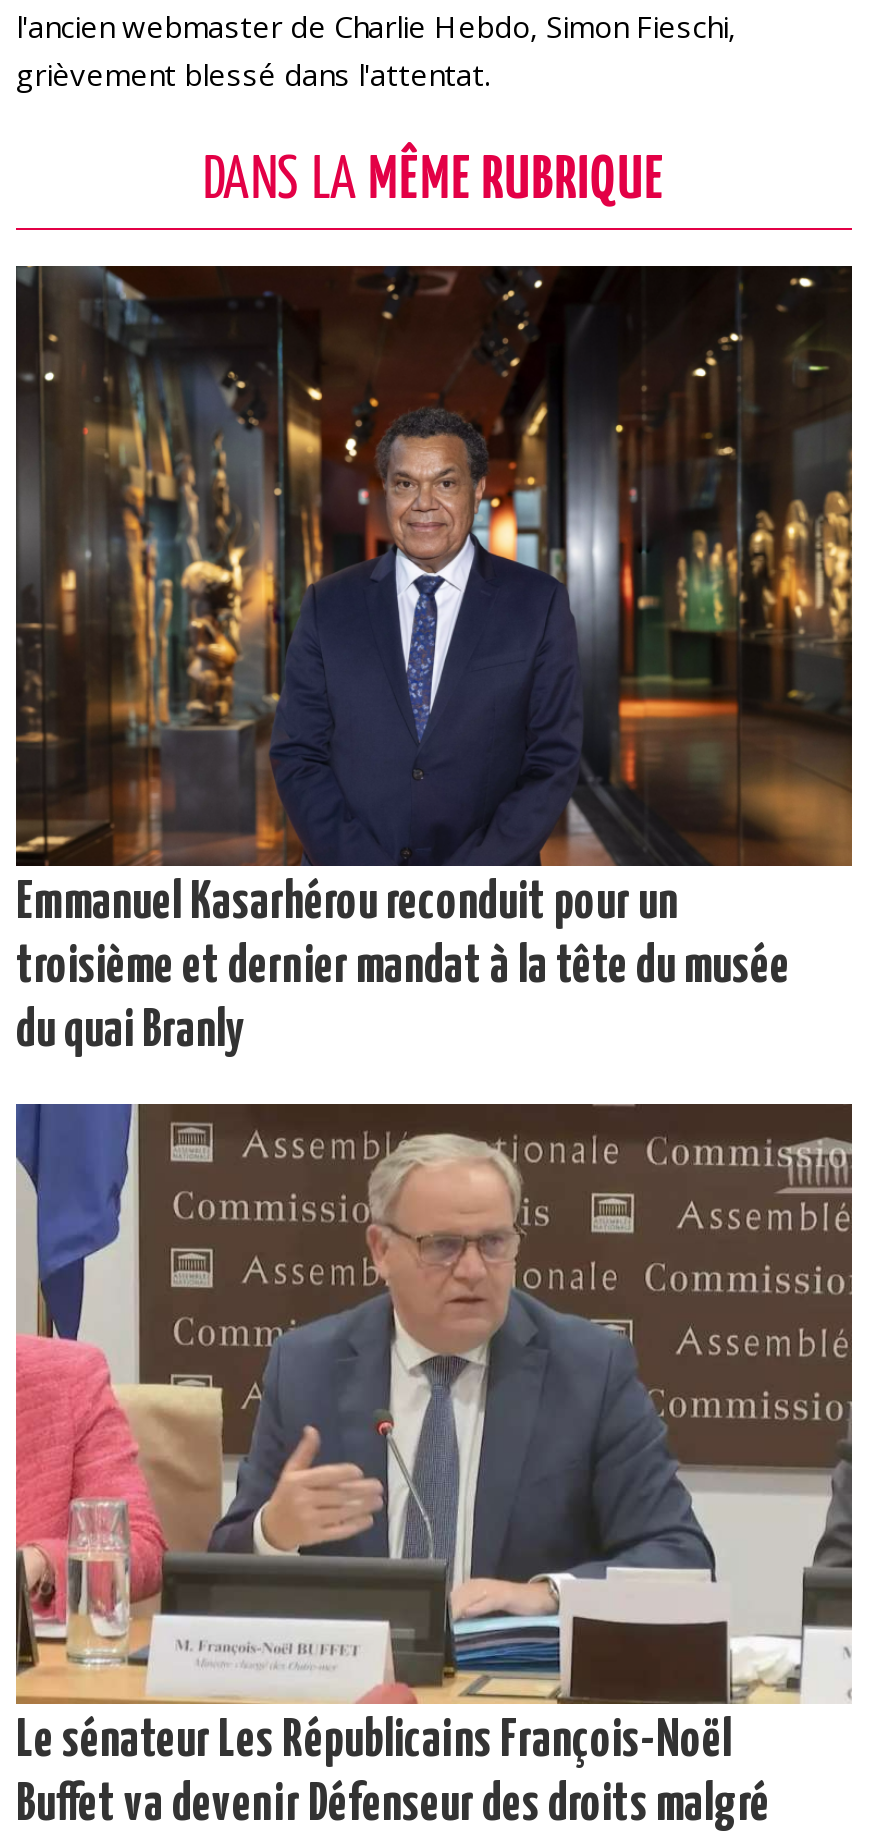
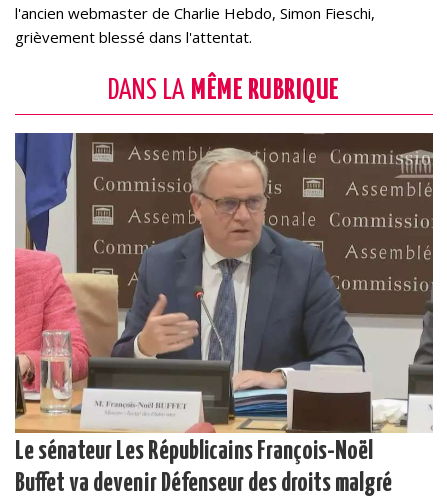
- [image]
- Emmanuel Kasarhérou reconduit pour un
- troisième et dernier mandat à la tête du musée
- du quai Branly
